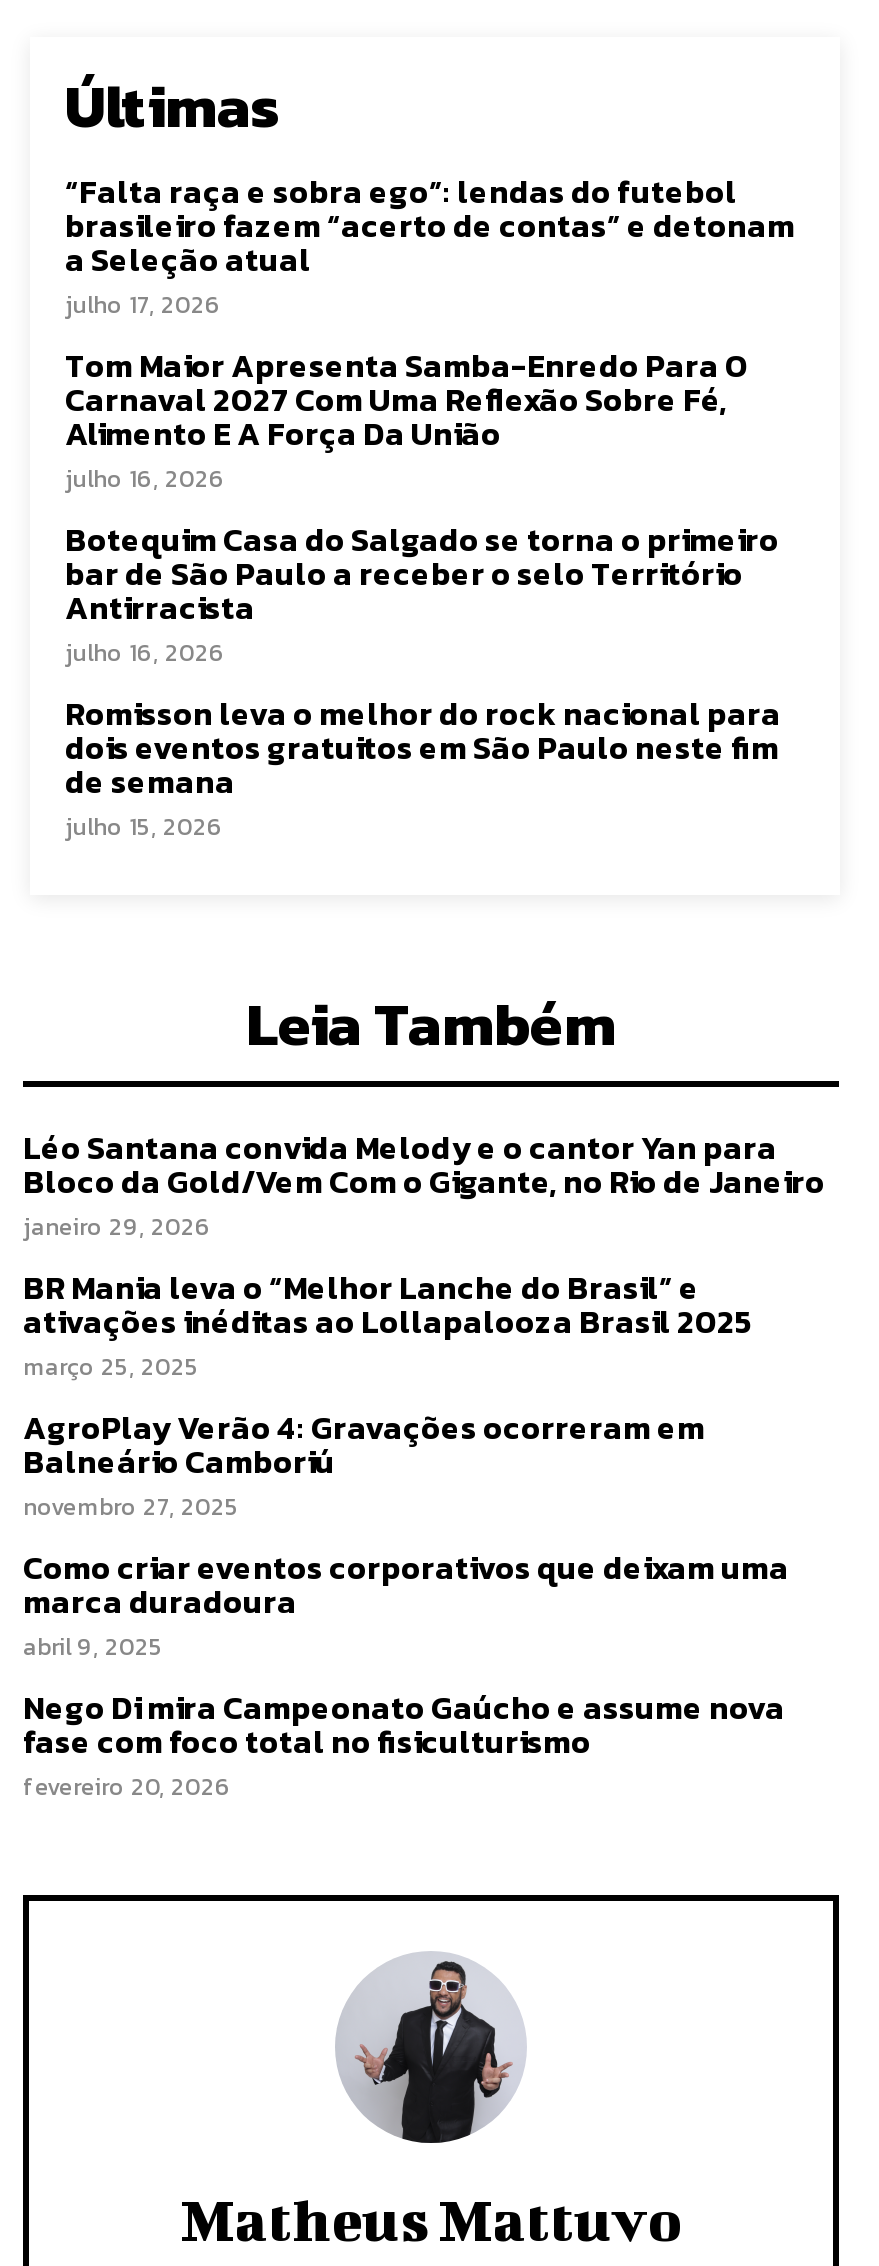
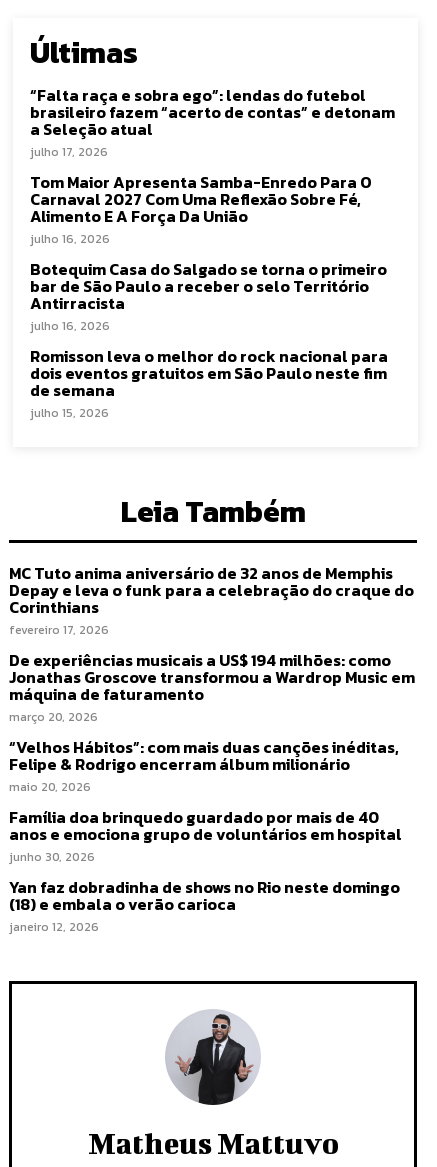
- Léo Santana convida Melody e o cantor Yan para
- Bloco da Gold/Vem Com o Gigante, no Rio de Janeiro
- janeiro 29, 2026
- BR Mania leva o “Melhor Lanche do Brasil” e
- ativações inéditas ao Lollapalooza Brasil 2025
- março 25, 2025
- AgroPlay Verão 4: Gravações ocorreram em
- Balneário Camboriú
- novembro 27, 2025
- Como criar eventos corporativos que deixam uma
- marca duradoura
- abril 9, 2025
- Nego Di mira Campeonato Gaúcho e assume nova
- fase com foco total no fisiculturismo
- fevereiro 20, 2026
+ MC Tuto anima aniversário de 32 anos de Memphis
+ Depay e leva o funk para a celebração do craque do
+ Corinthians
+ fevereiro 17, 2026
+ De experiências musicais a US$ 194 milhões: como
+ Jonathas Groscove transformou a Wardrop Music em
+ máquina de faturamento
+ março 20, 2026
+ “Velhos Hábitos”: com mais duas canções inéditas,
+ Felipe & Rodrigo encerram álbum milionário
+ maio 20, 2026
+ Família doa brinquedo guardado por mais de 40
+ anos e emociona grupo de voluntários em hospital
+ junho 30, 2026
+ Yan faz dobradinha de shows no Rio neste domingo
+ (18) e embala o verão carioca
+ janeiro 12, 2026
